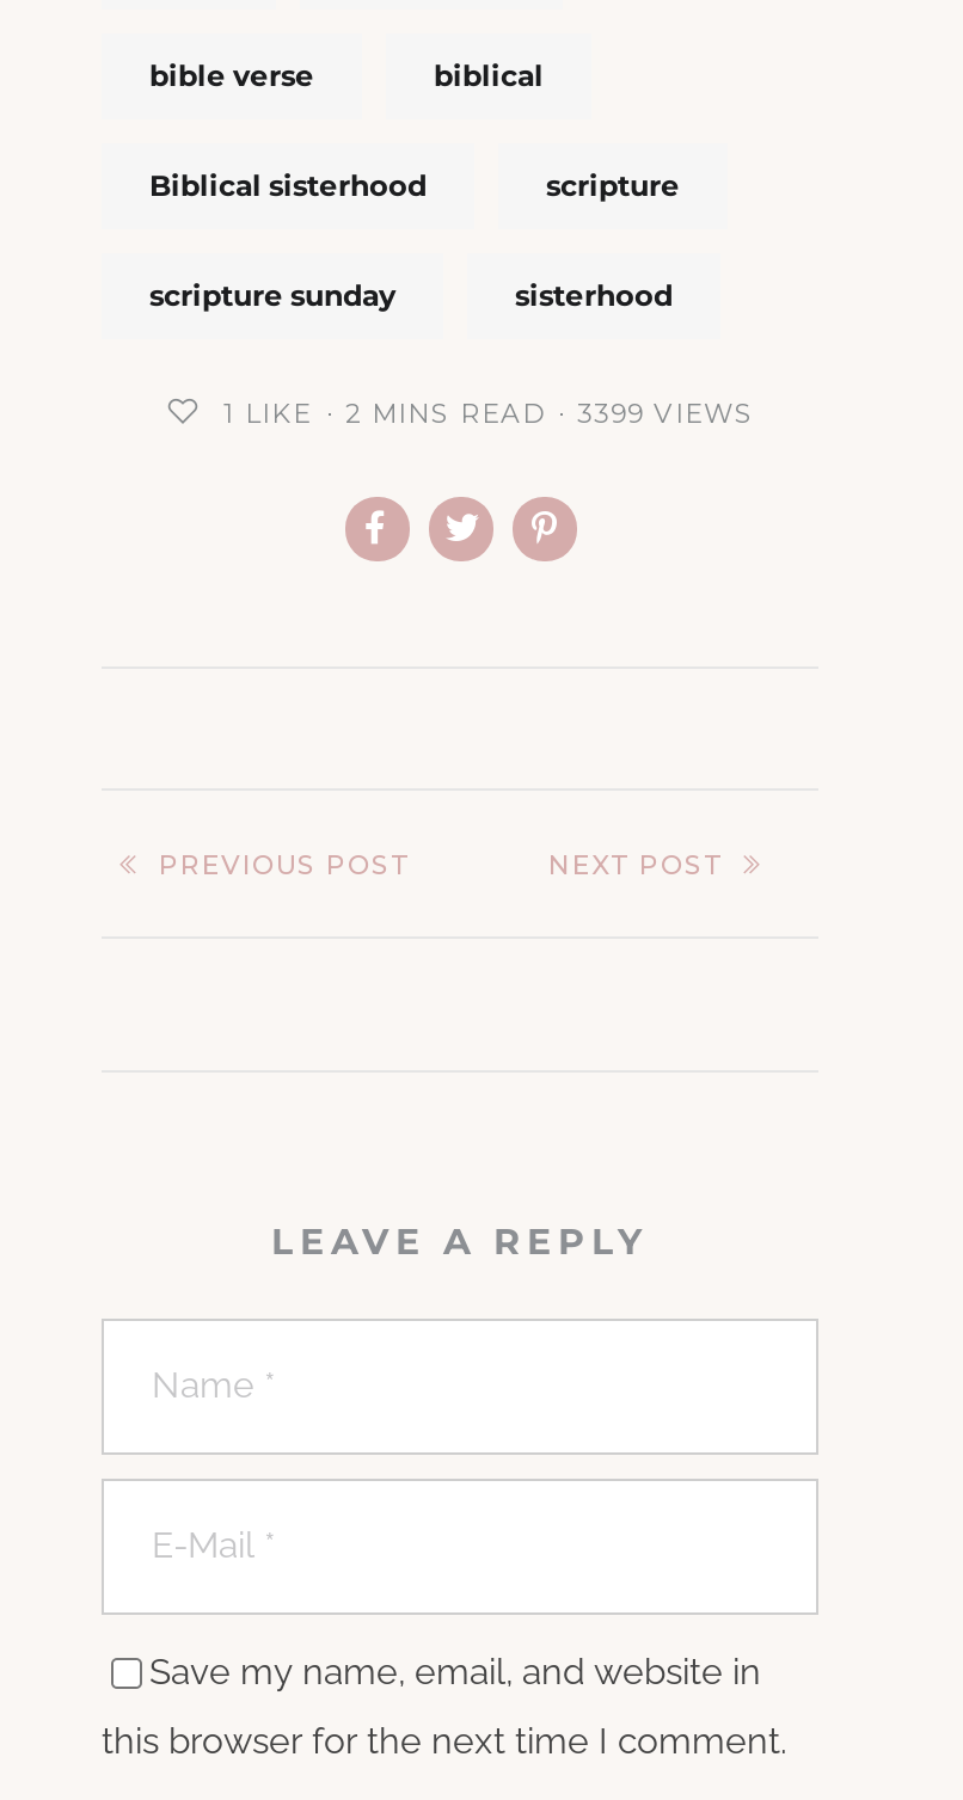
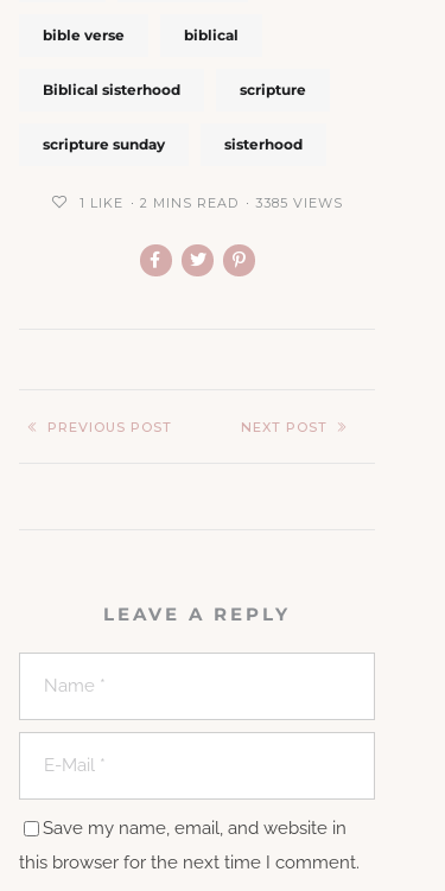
- 1 LIKE 2 MINS READ 3399 VIEWS
+ 1 LIKE 2 MINS READ 3385 VIEWS
